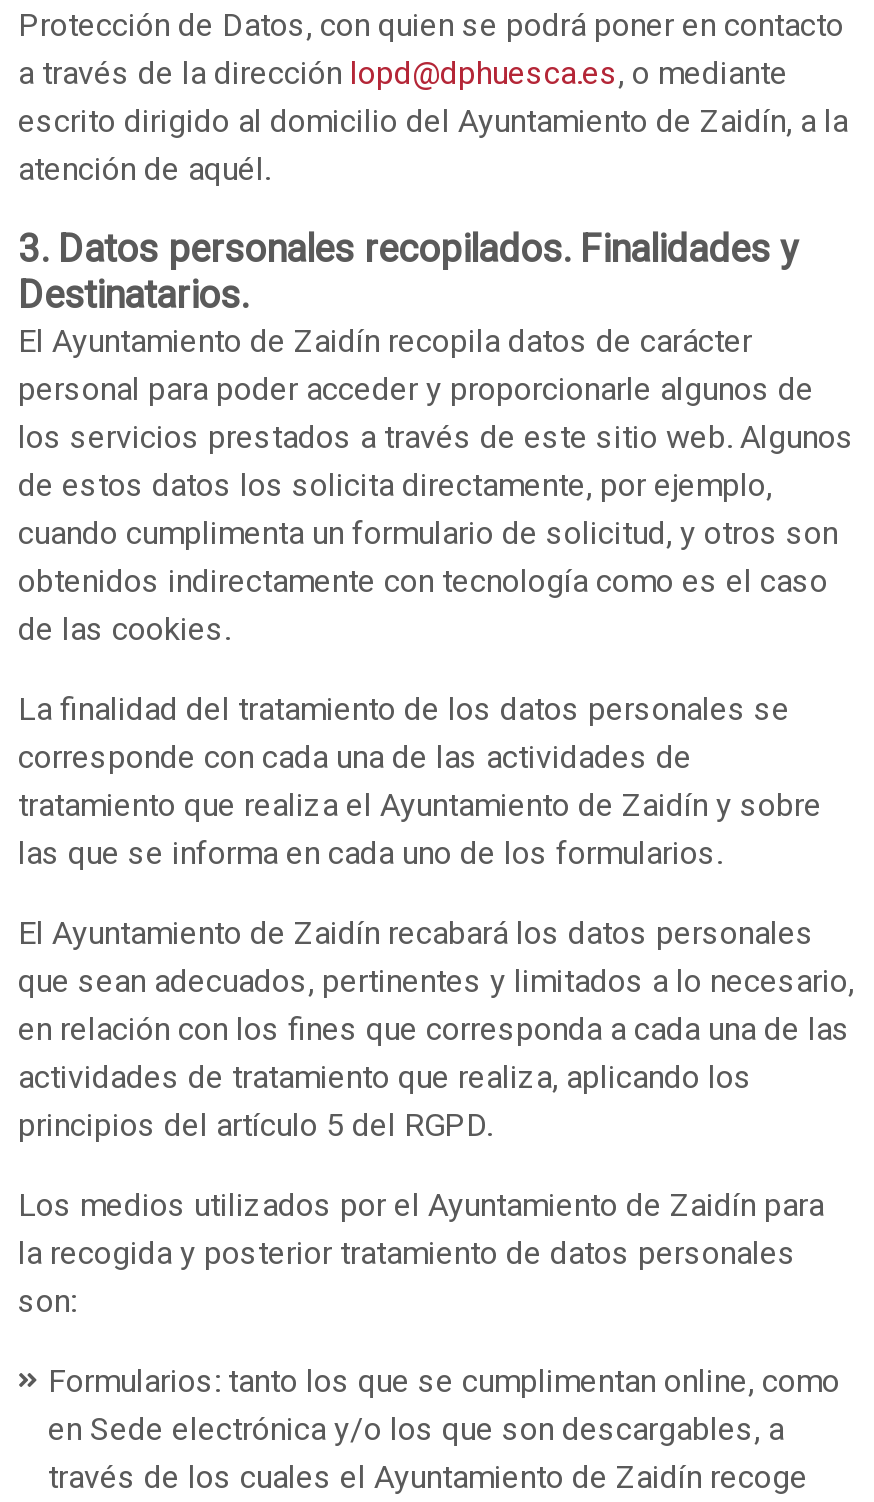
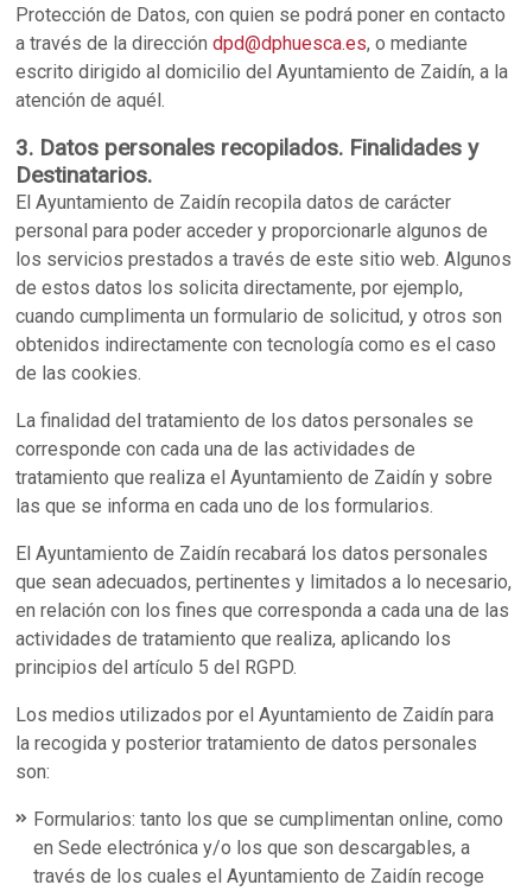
- a través de la dirección lopd@dphuesca.es, o mediante
+ a través de la dirección dpd@dphuesca.es, o mediante
